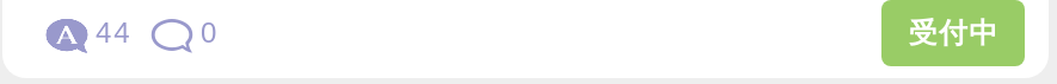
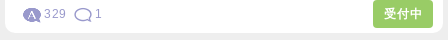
- 44
+ 329

- 0
+ 1
